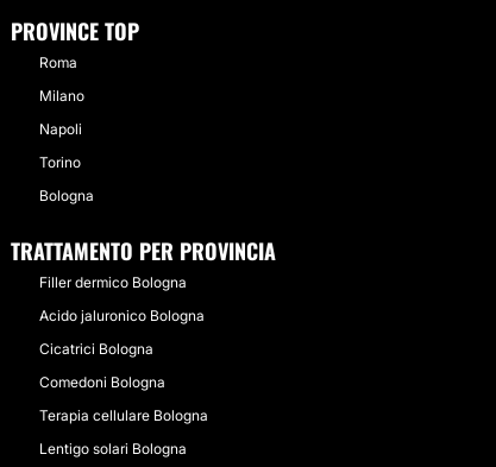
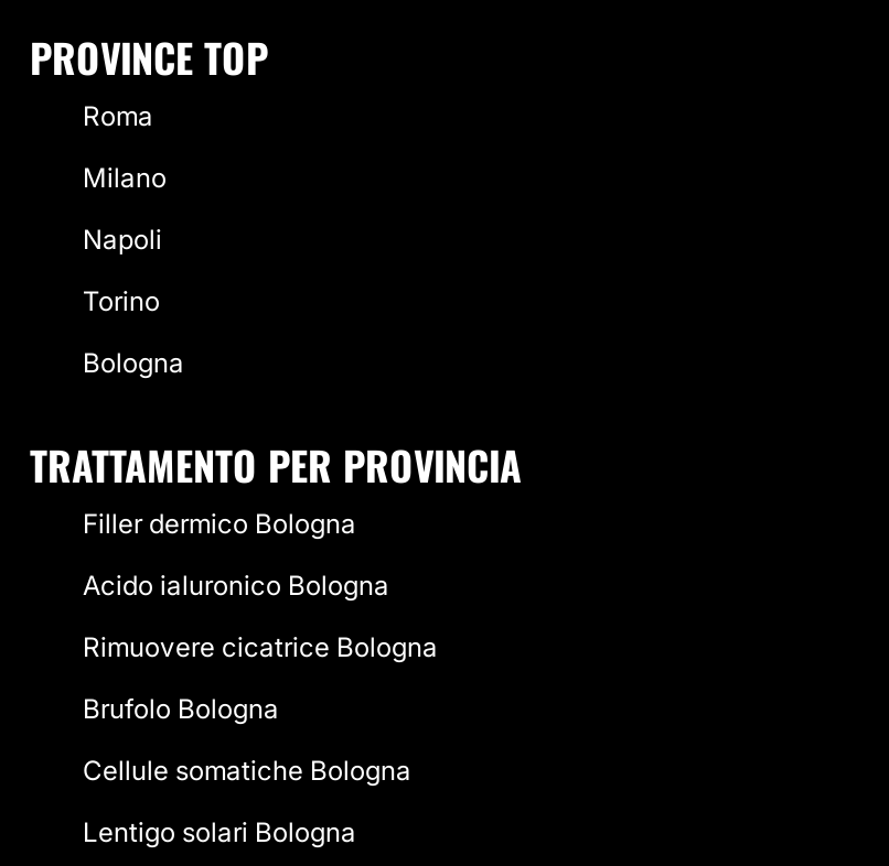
- Acido jaluronico Bologna
+ Acido ialuronico Bologna

- Cicatrici Bologna
+ Rimuovere cicatrice Bologna

- Comedoni Bologna
+ Brufolo Bologna

- Terapia cellulare Bologna
+ Cellule somatiche Bologna
